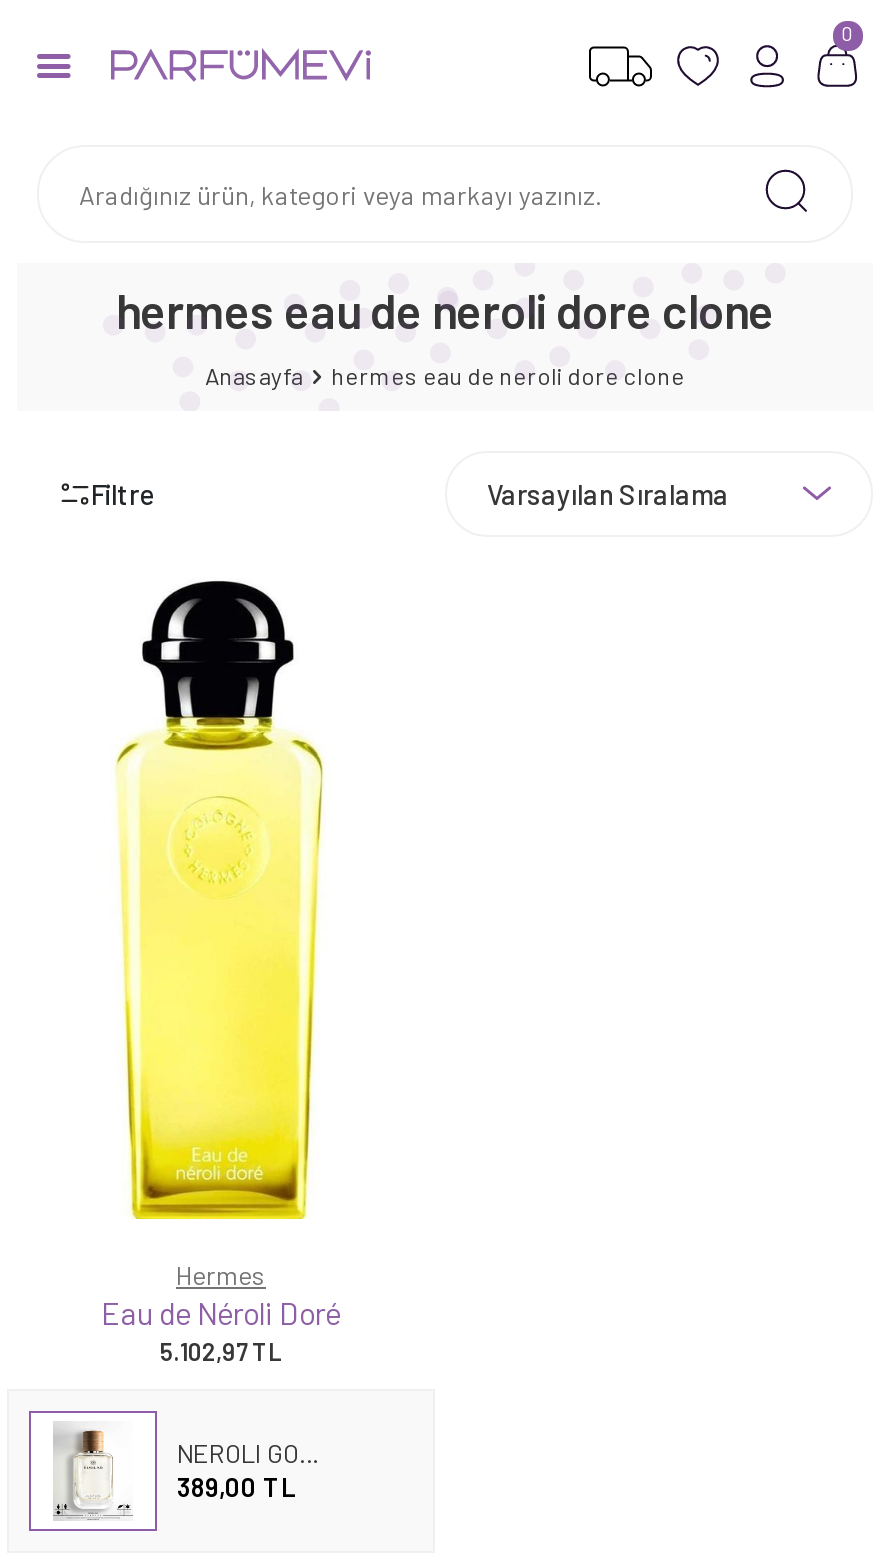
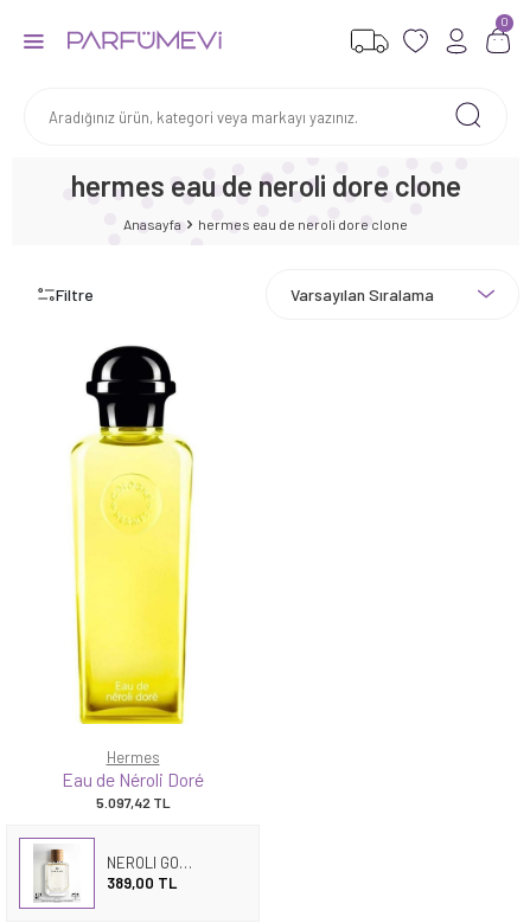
- 5.102,97 TL
+ 5.097,42 TL
